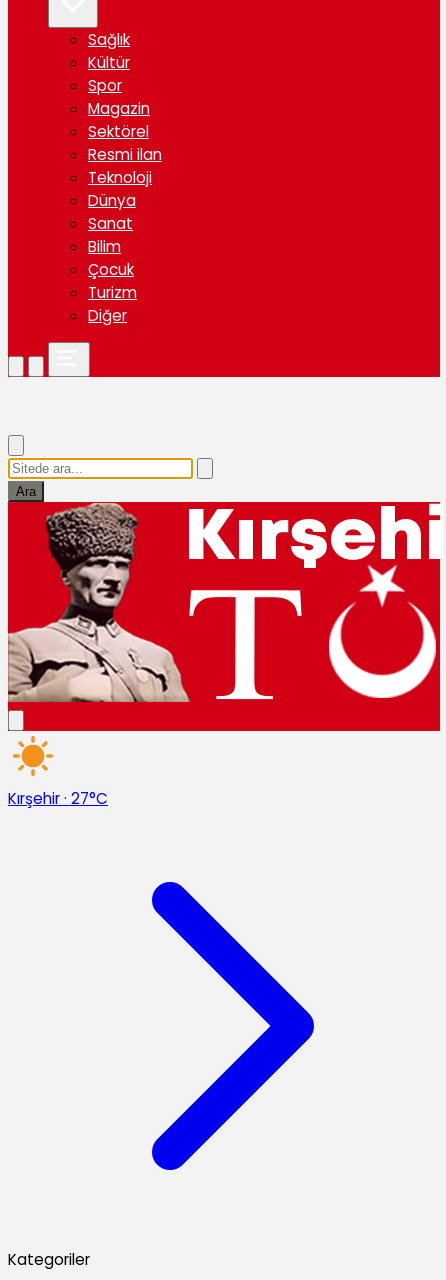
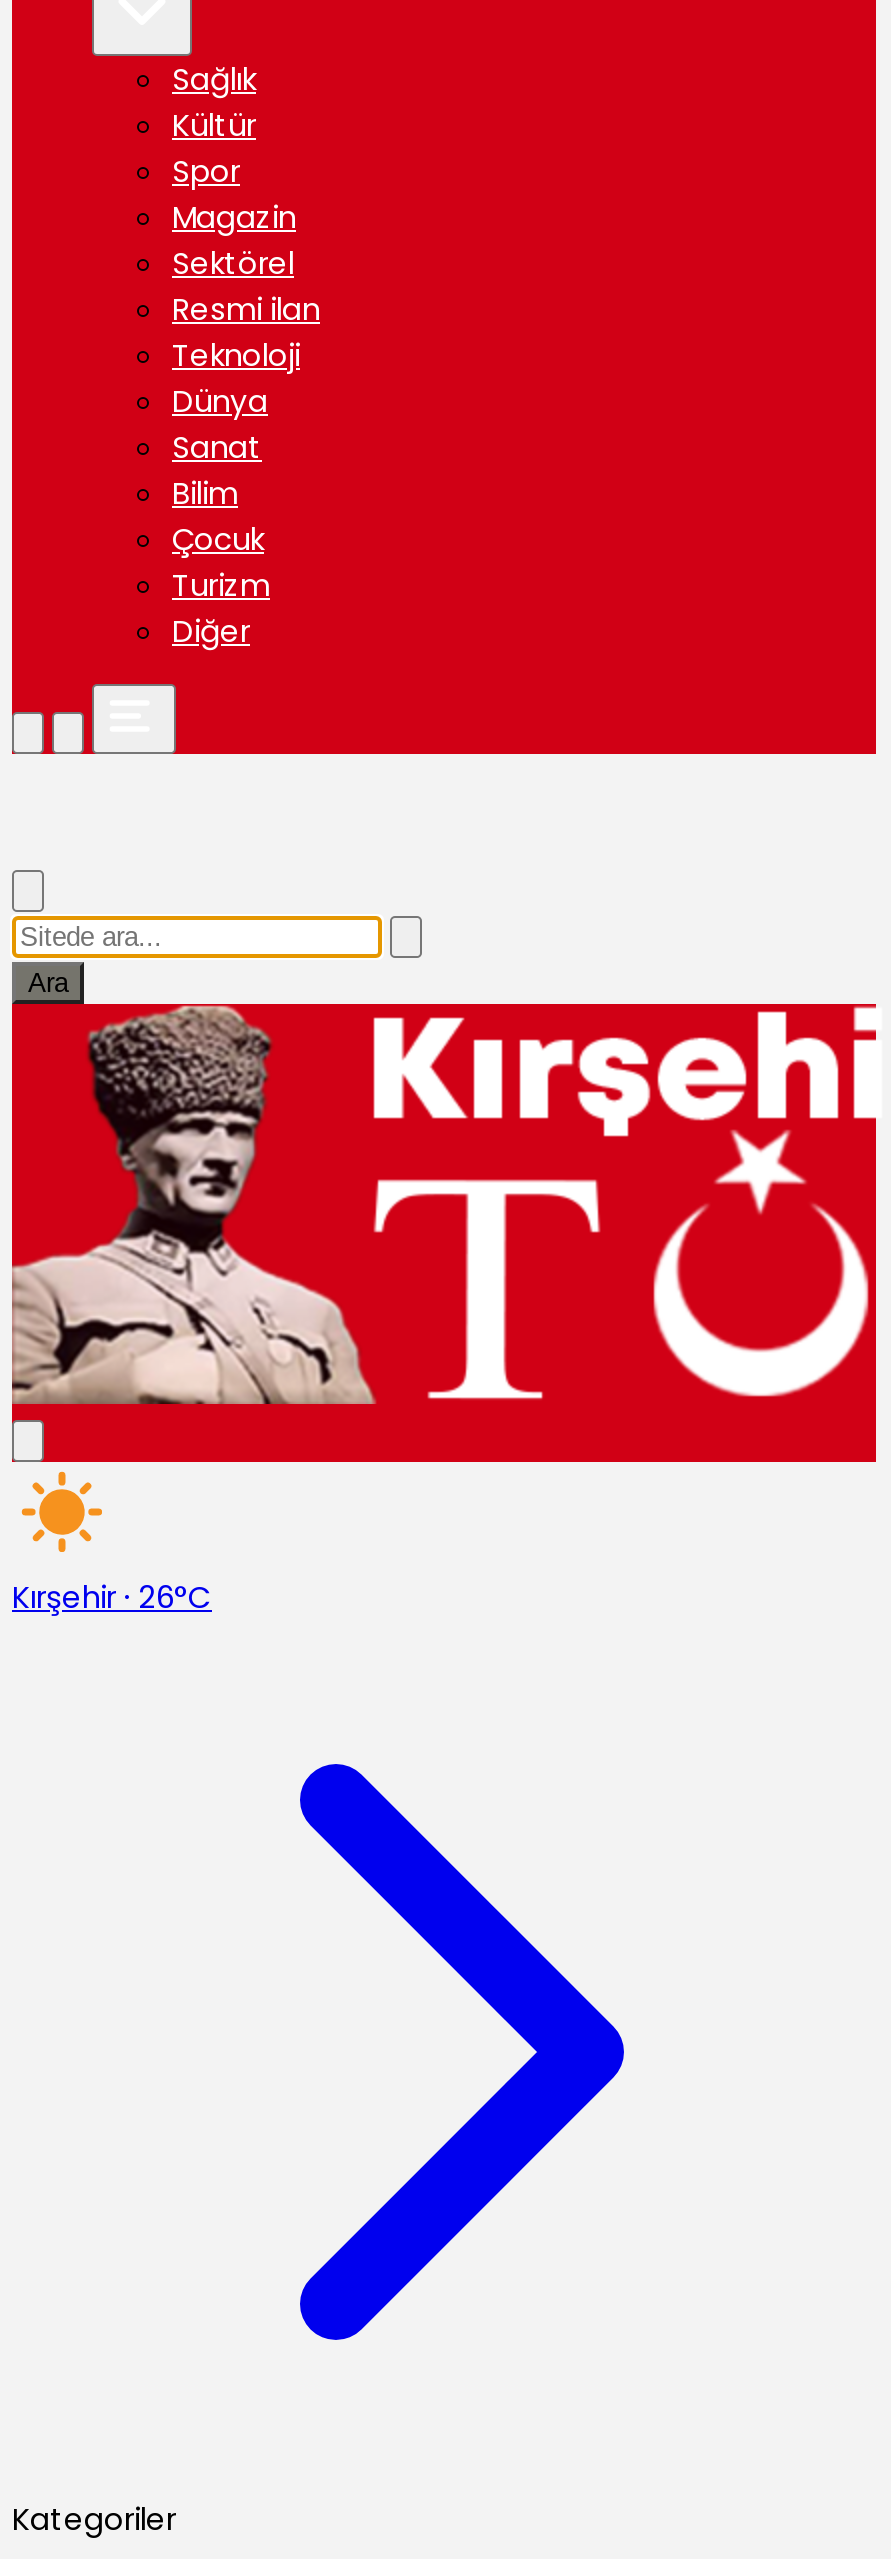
- Kırşehir · 27°C
+ Kırşehir · 26°C
